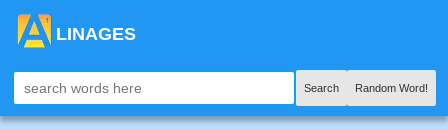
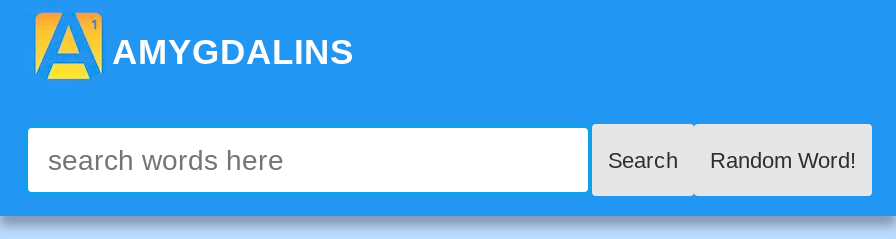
- LINAGES
+ AMYGDALINS
